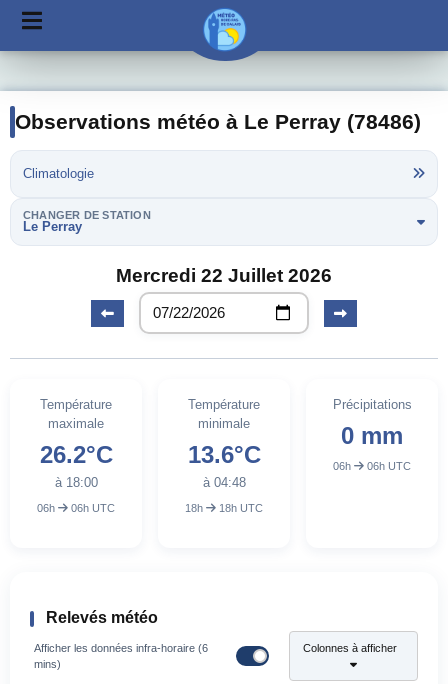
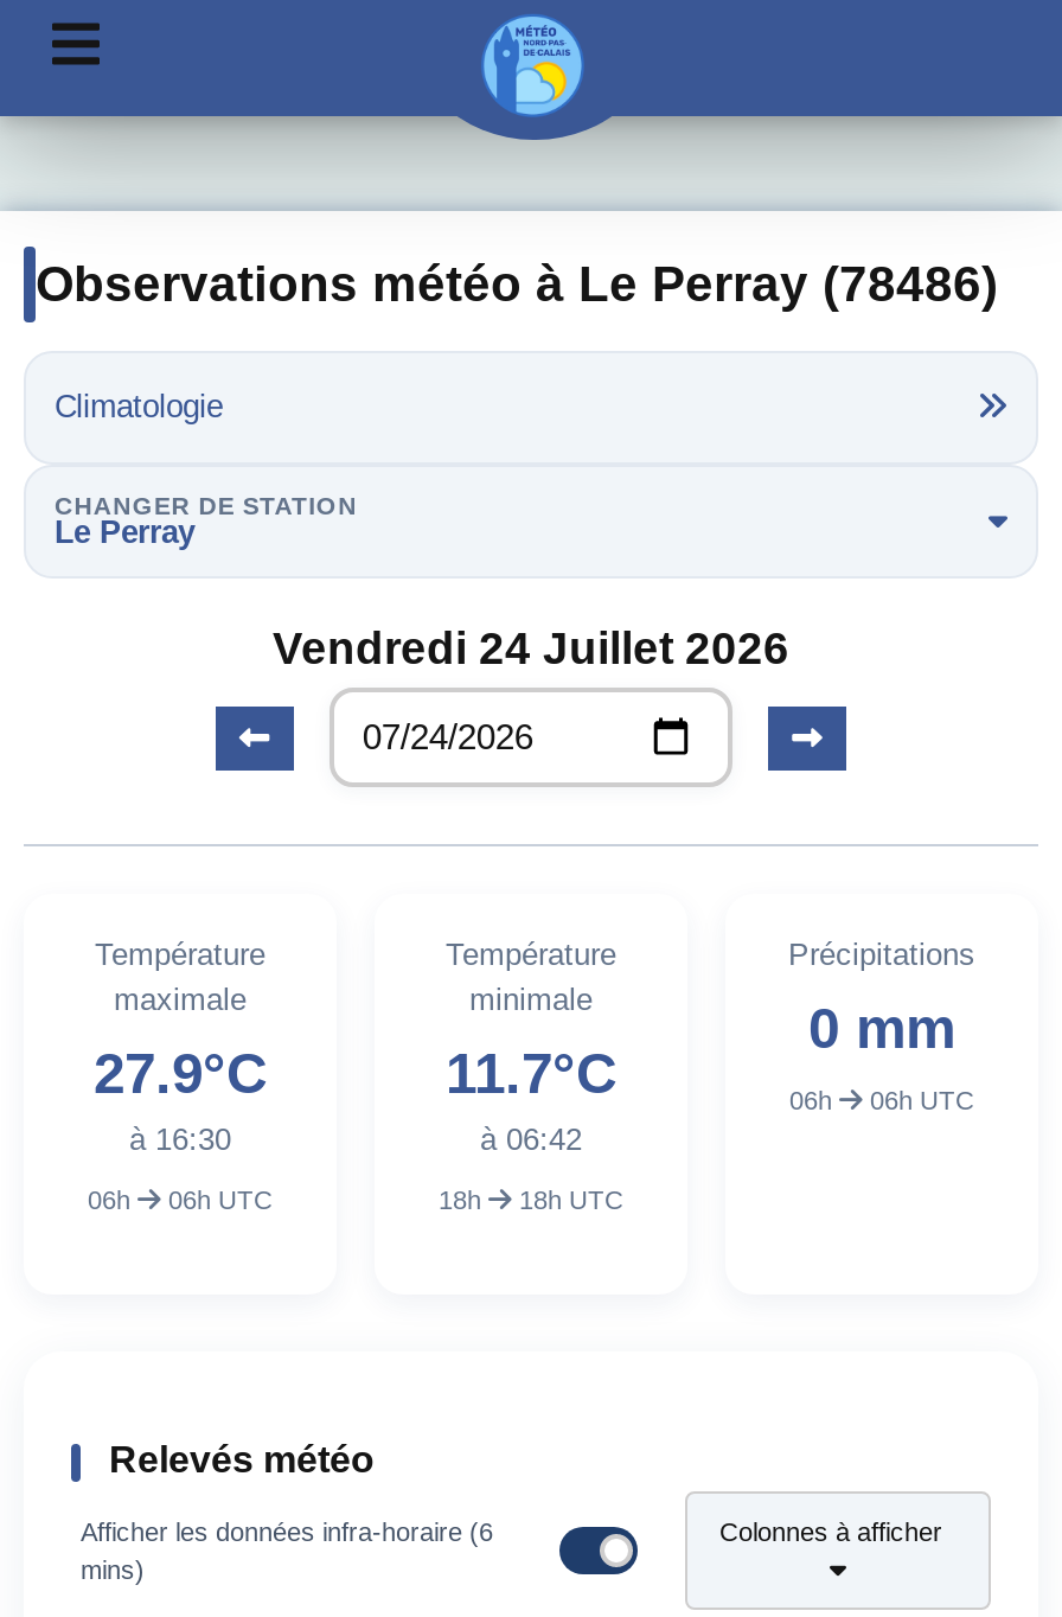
- Mercredi 22 Juillet 2026
+ Vendredi 24 Juillet 2026

- 26.2°C
- à 18:00
+ 27.9°C
+ à 16:30

- 13.6°C
- à 04:48
+ 11.7°C
+ à 06:42
